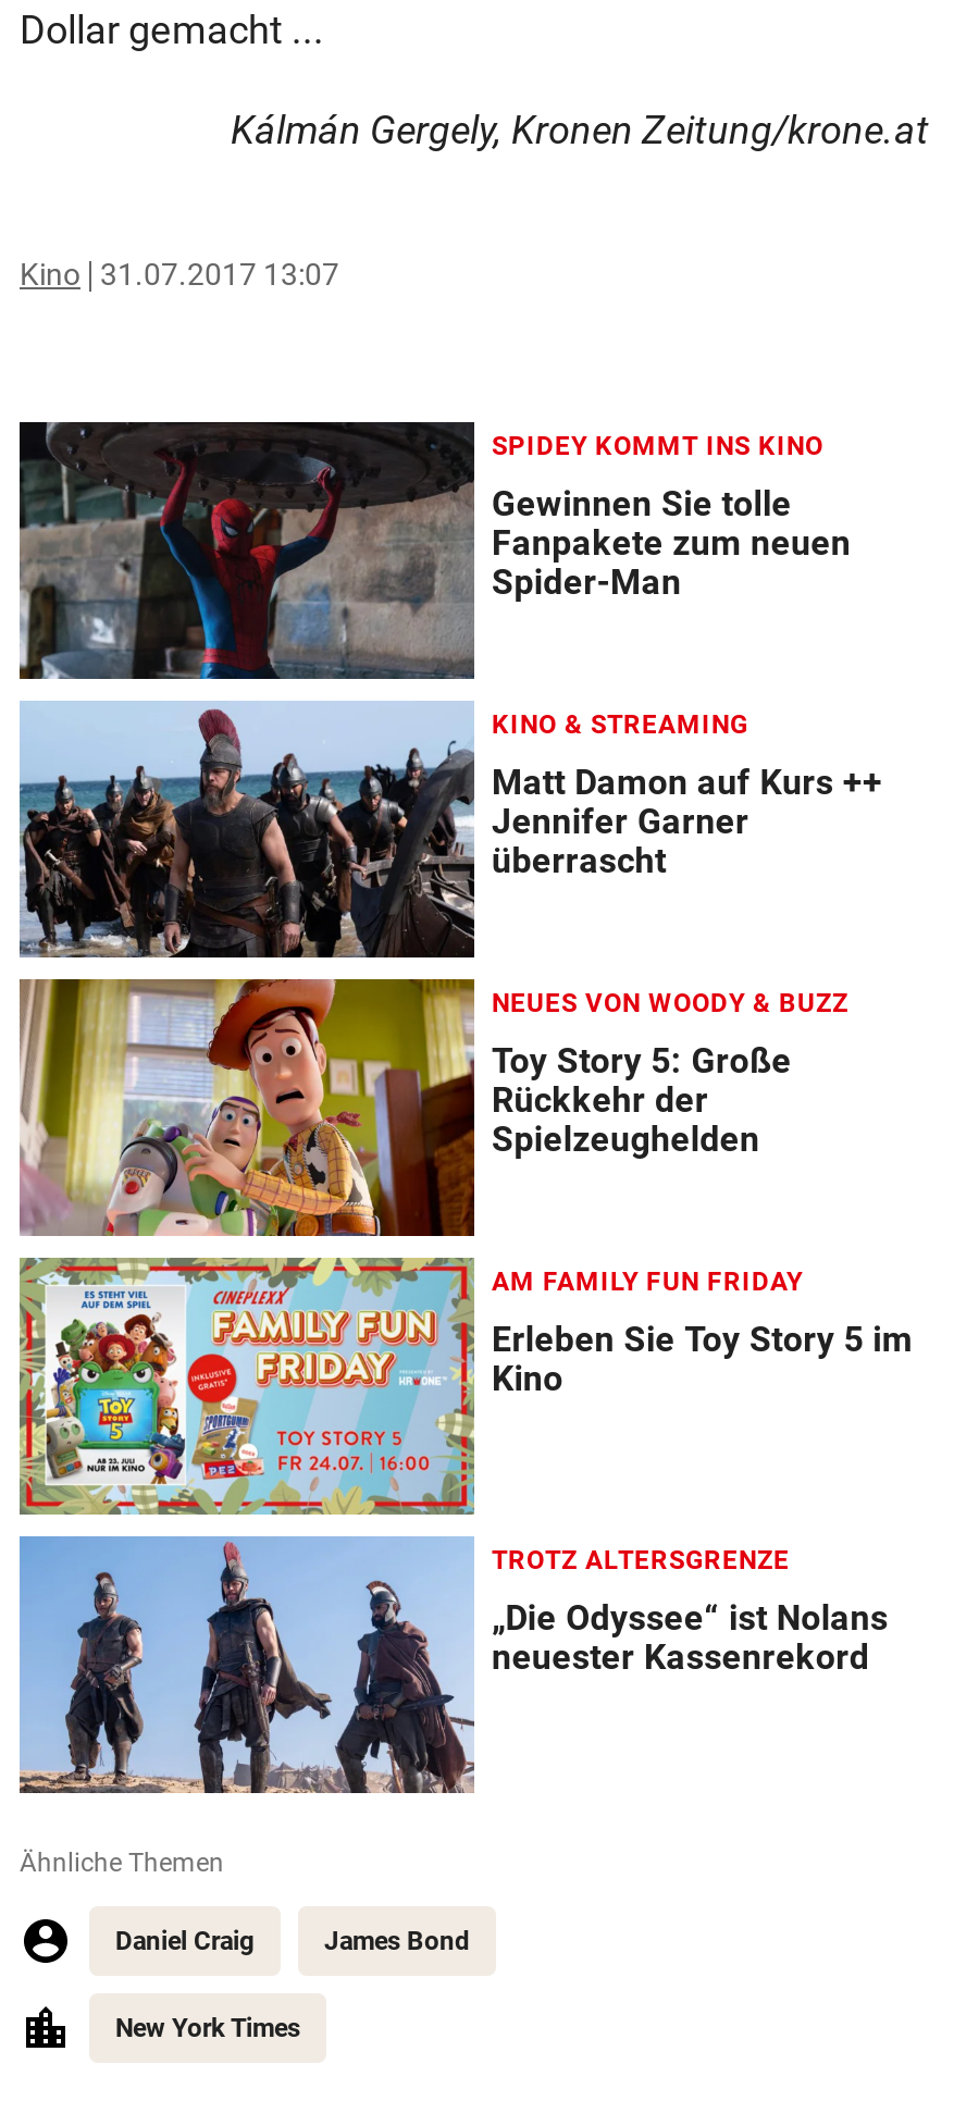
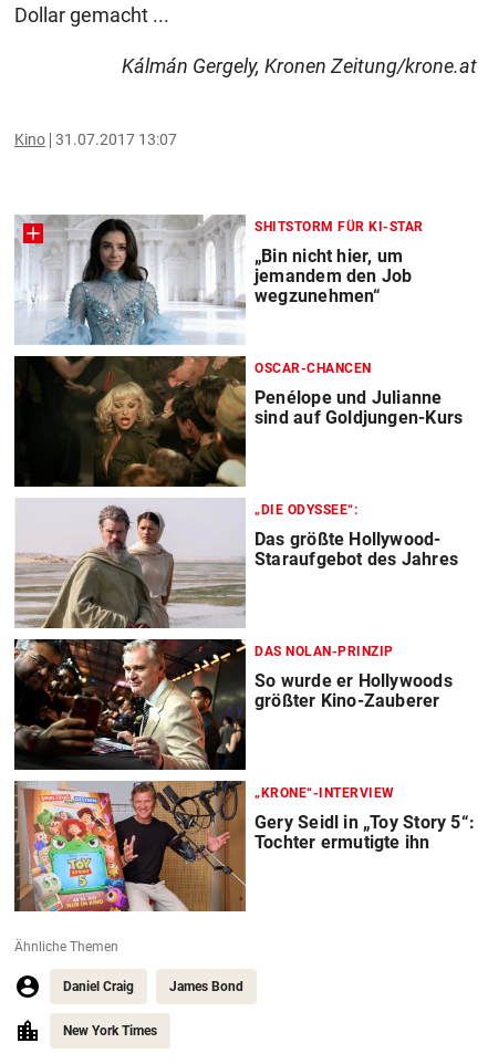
- [image]
- SPIDEY KOMMT INS KINO
+ [image]
+ SHITSTORM FÜR KI-STAR

- Gewinnen Sie tolle
- Fanpakete zum neuen
- Spider-Man
+ „Bin nicht hier, um
+ jemandem den Job
+ wegzunehmen“

- [image]
- KINO & STREAMING
+ [image]
+ OSCAR-CHANCEN

- Matt Damon auf Kurs ++
- Jennifer Garner
- überrascht
+ Penélope und Julianne
+ sind auf Goldjungen-Kurs

- [image]
- NEUES VON WOODY & BUZZ
+ [image]
+ „DIE ODYSSEE“:

- Toy Story 5: Große
- Rückkehr der
- Spielzeughelden
+ Das größte Hollywood-
+ Staraufgebot des Jahres

- [image]
- AM FAMILY FUN FRIDAY
+ [image]
+ DAS NOLAN-PRINZIP

- Erleben Sie Toy Story 5 im
- Kino
+ So wurde er Hollywoods
+ größter Kino-Zauberer

- [image]
- TROTZ ALTERSGRENZE
+ [image]
+ „KRONE“-INTERVIEW

- „Die Odyssee“ ist Nolans
- neuester Kassenrekord
+ Gery Seidl in „Toy Story 5“:
+ Tochter ermutigte ihn
